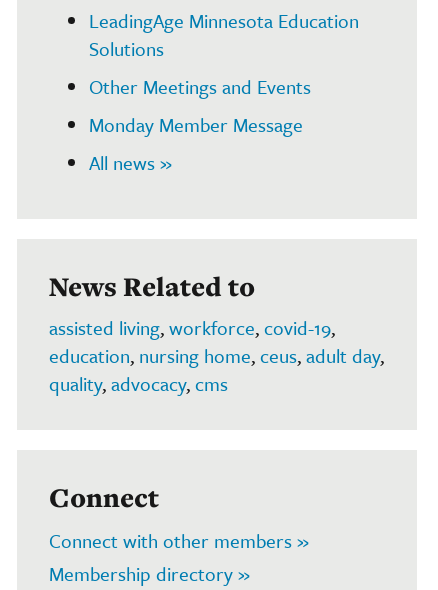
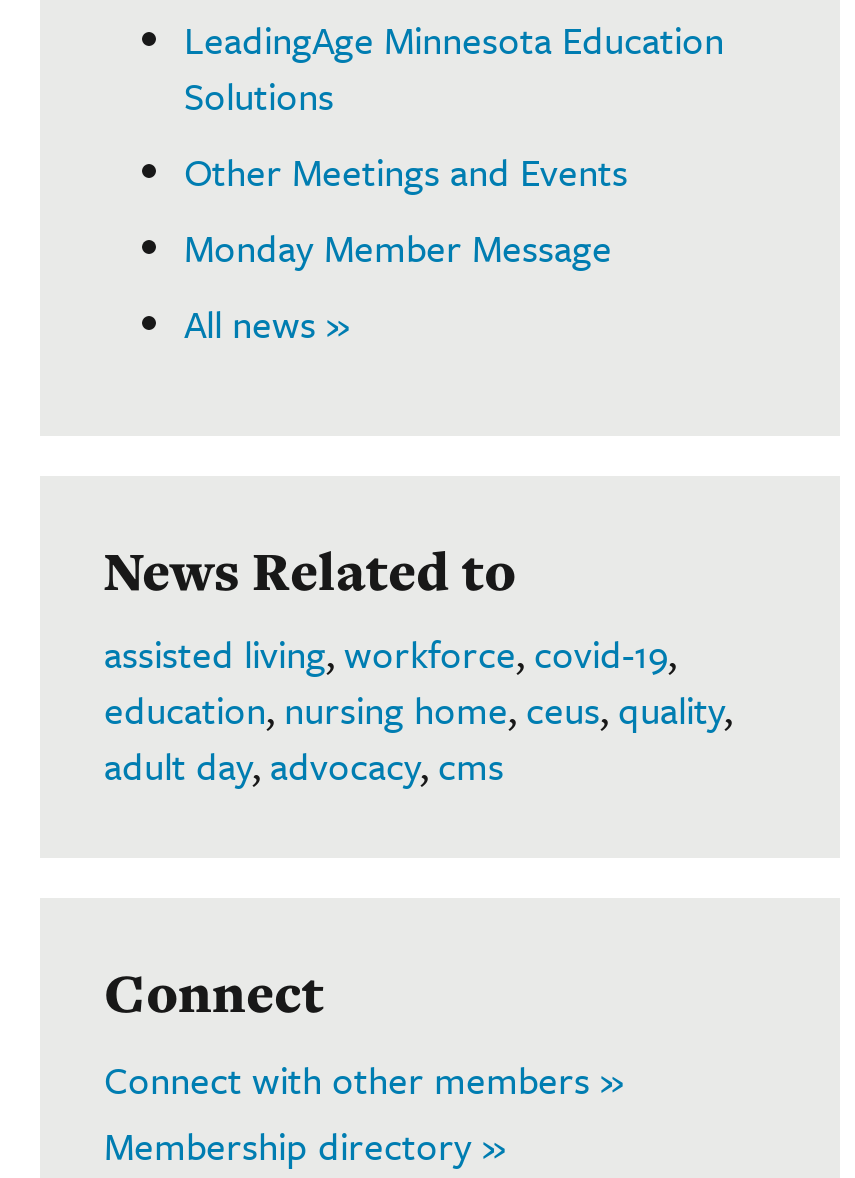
- education, nursing home, ceus, adult day,
- quality, advocacy, cms
+ education, nursing home, ceus, quality,
+ adult day, advocacy, cms
